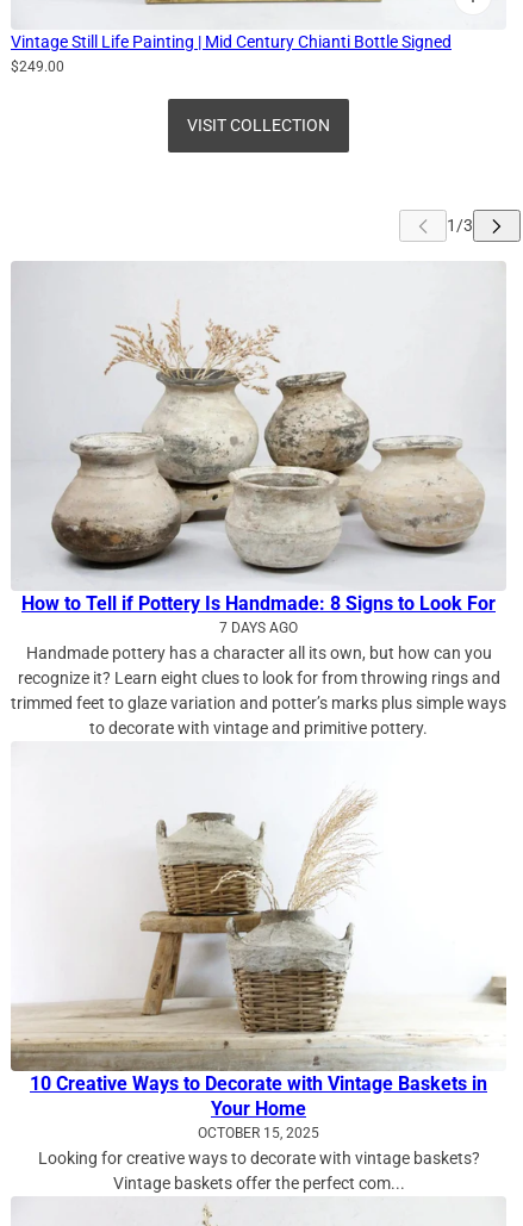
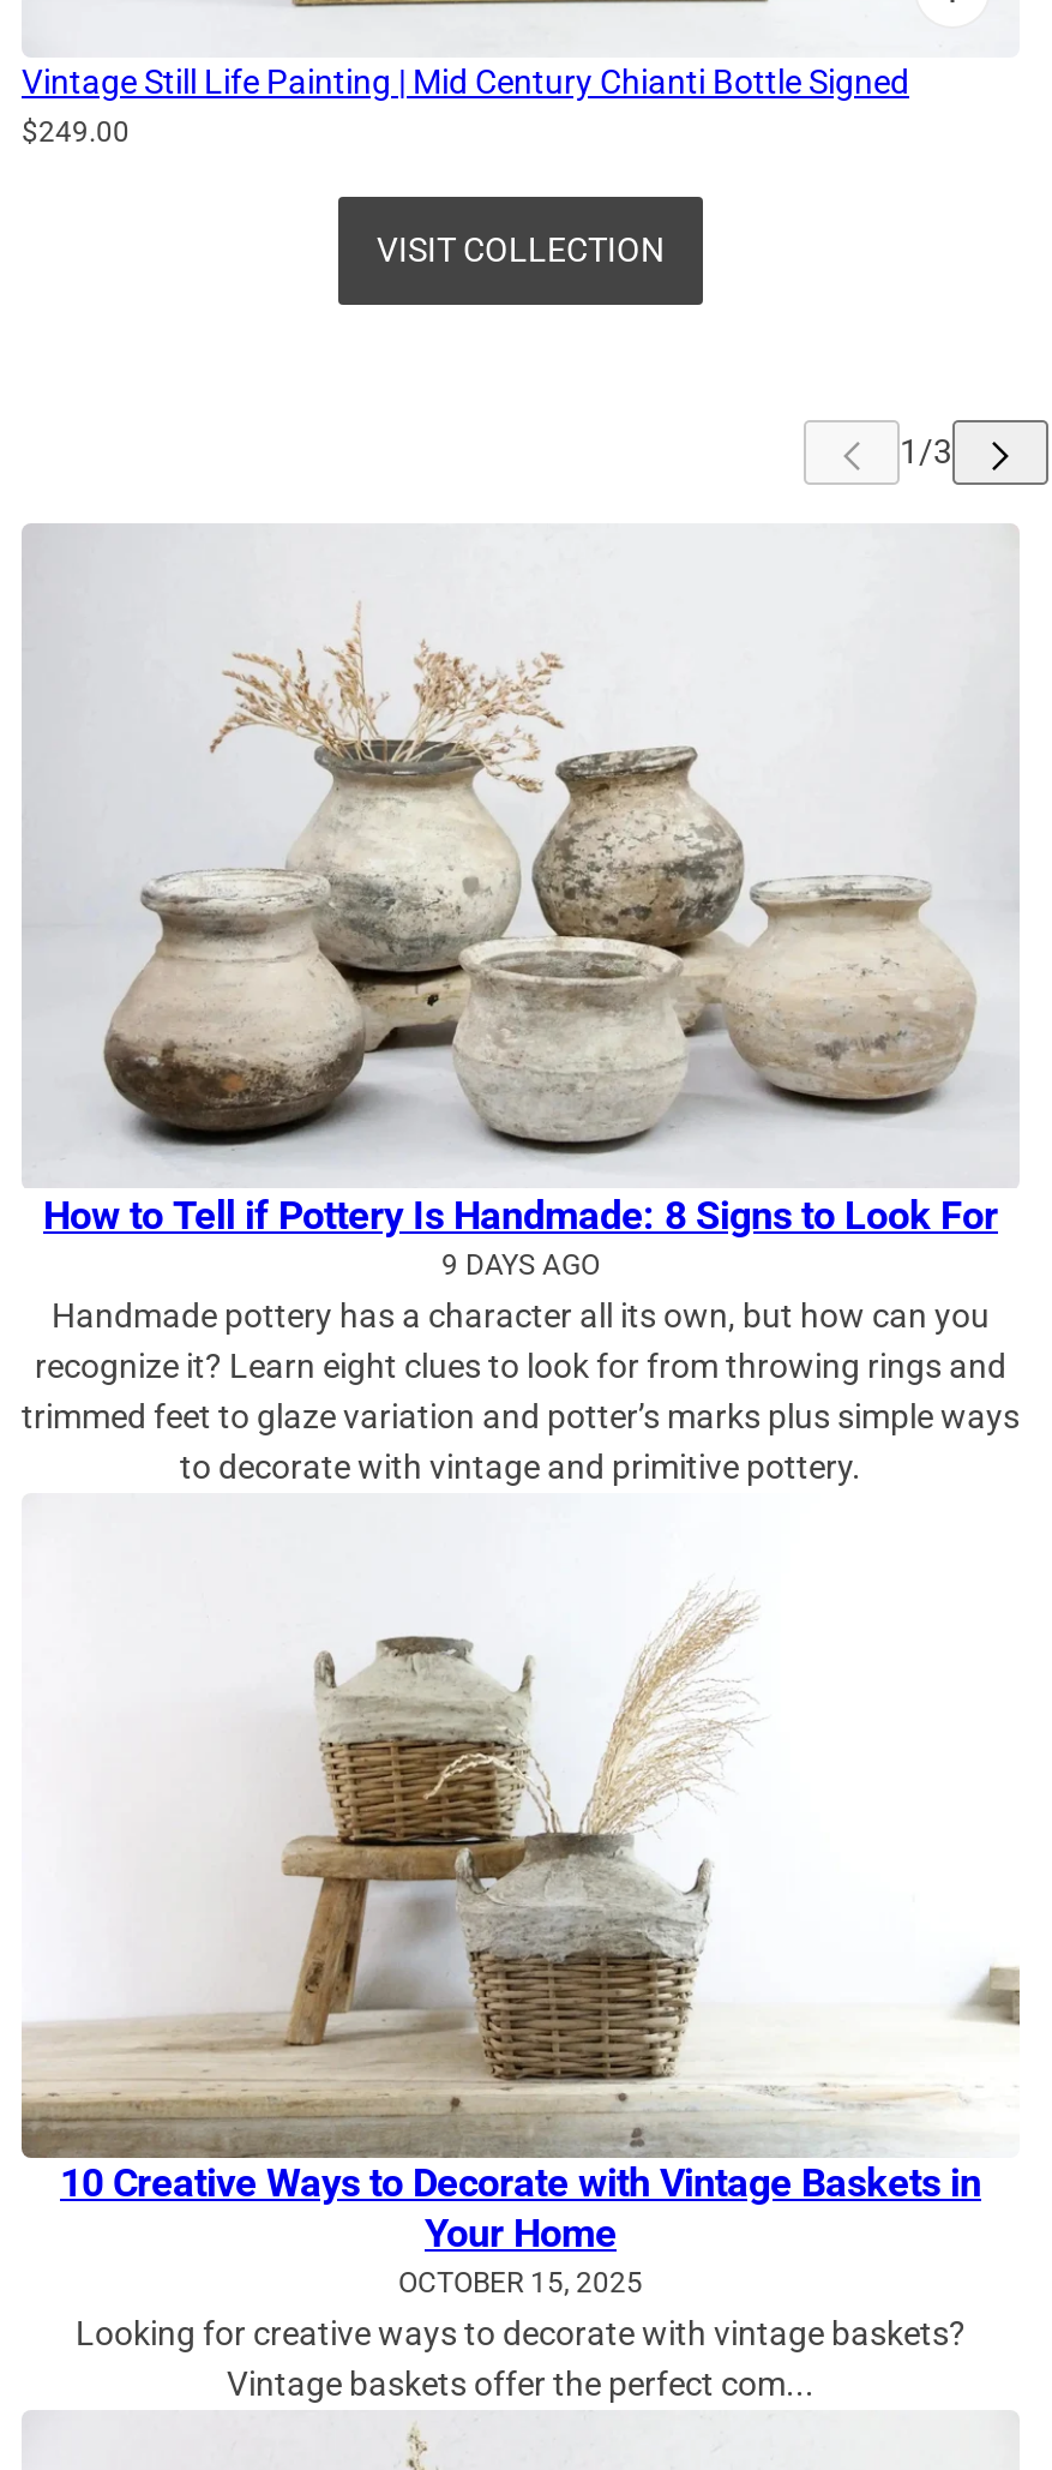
- 7 DAYS AGO
+ 9 DAYS AGO
